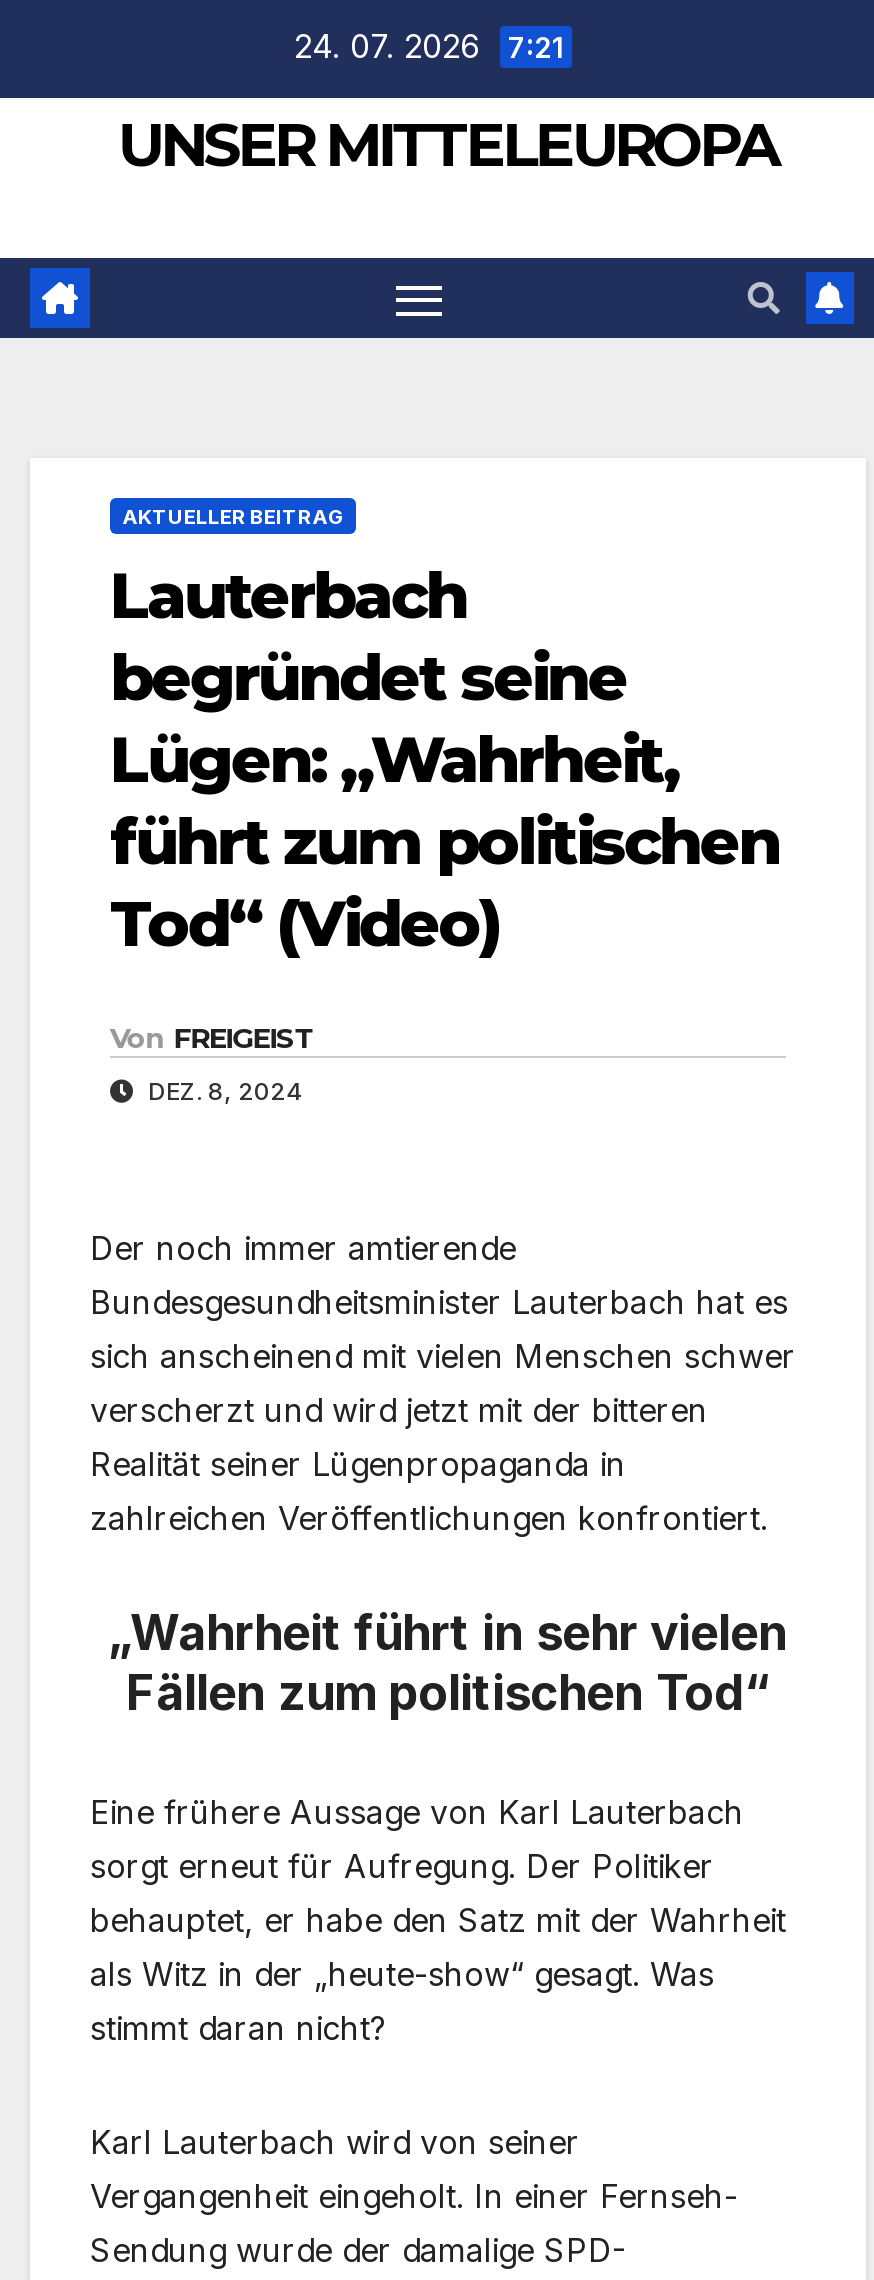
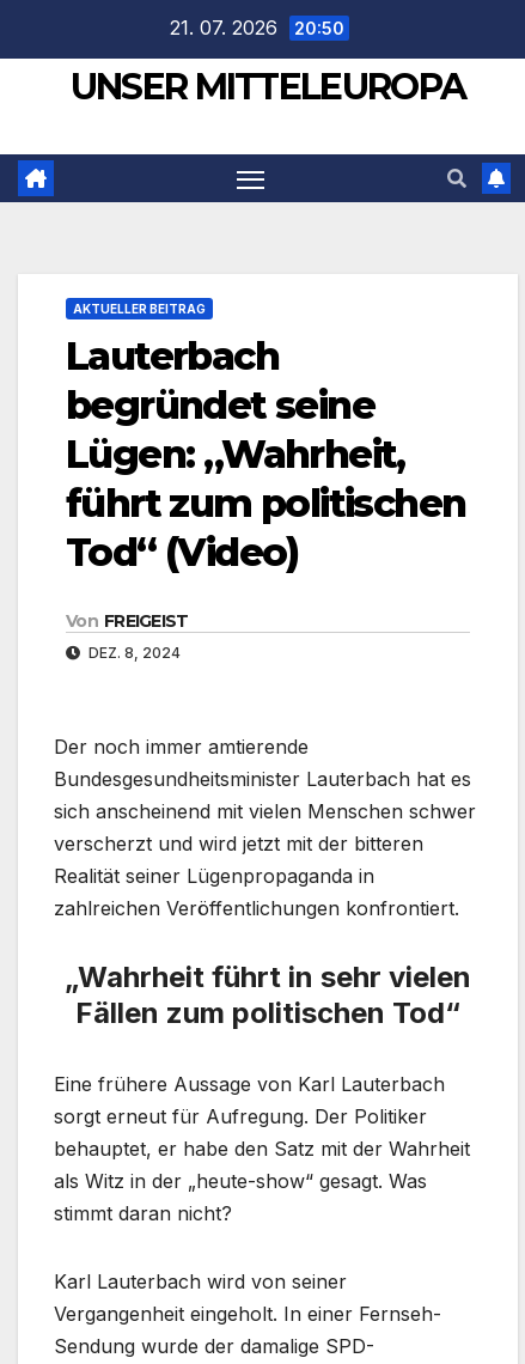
- 24. 07. 2026 7:21
+ 21. 07. 2026 20:50
